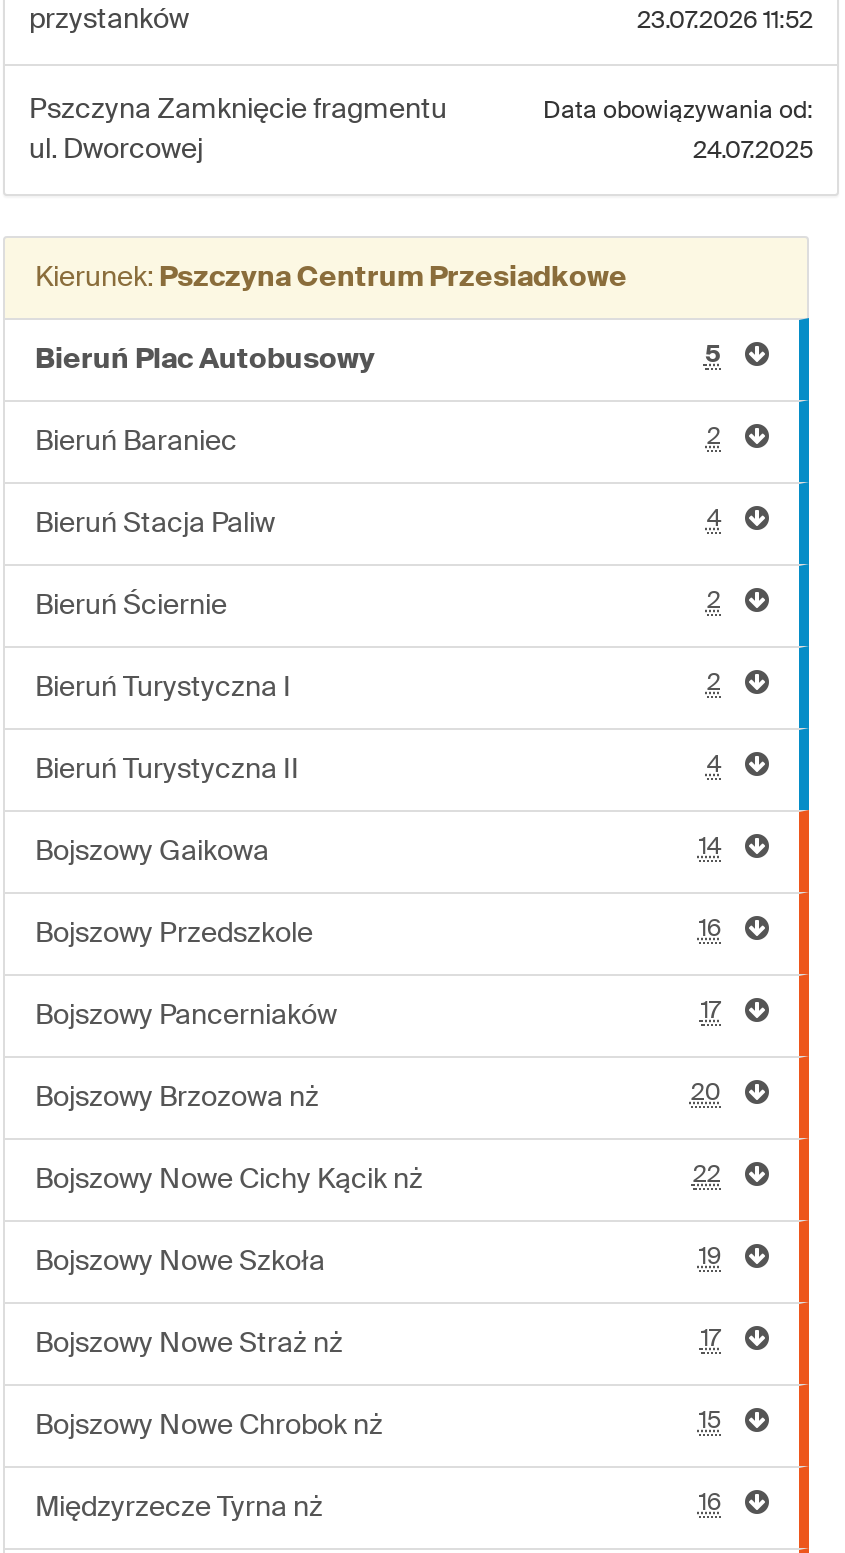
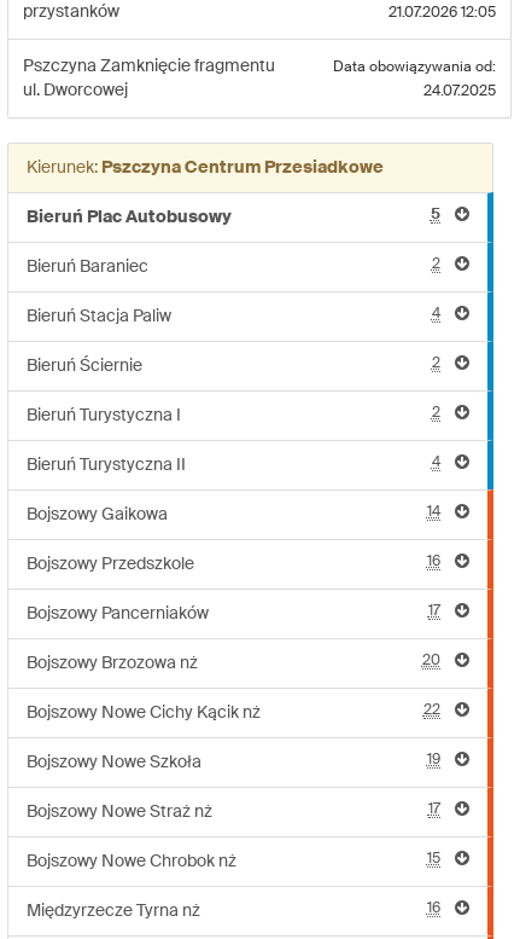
- 23.07.2026 11:52
+ 21.07.2026 12:05
